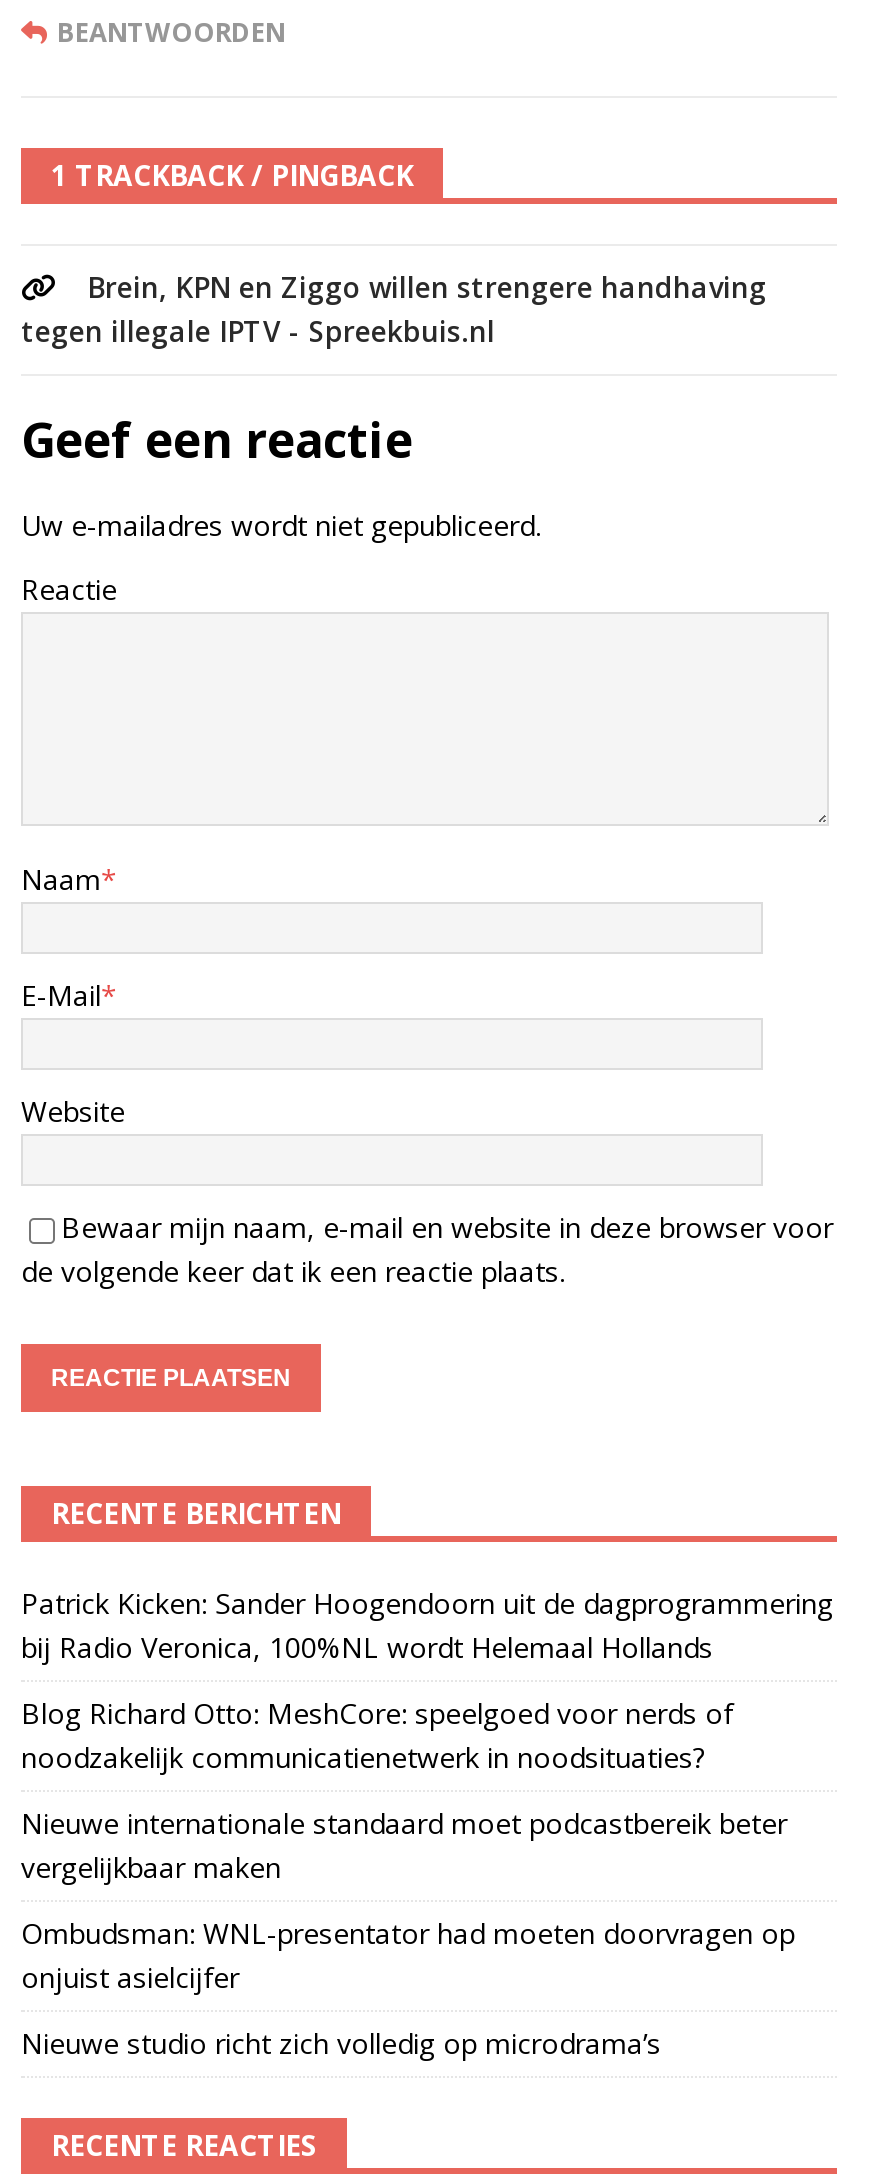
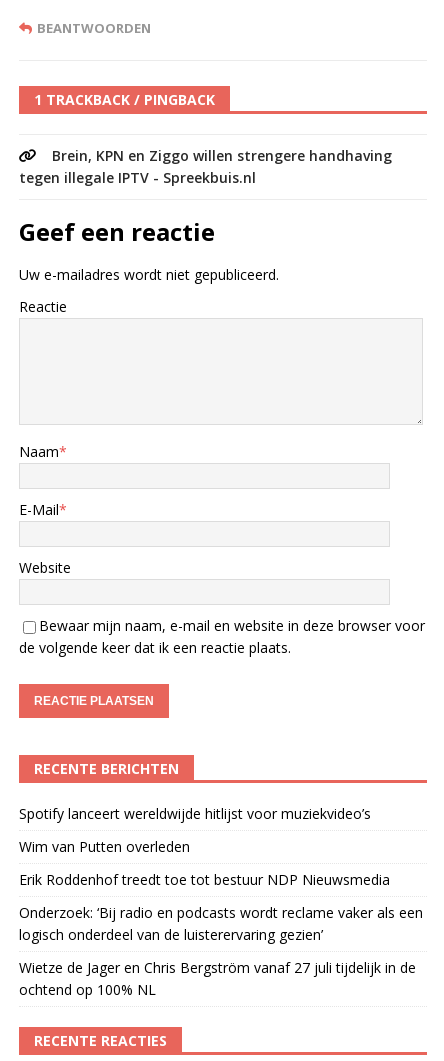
- Patrick Kicken: Sander Hoogendoorn uit de dagprogrammering
- bij Radio Veronica, 100%NL wordt Helemaal Hollands
+ Spotify lanceert wereldwijde hitlijst voor muziekvideo’s

- Blog Richard Otto: MeshCore: speelgoed voor nerds of
- noodzakelijk communicatienetwerk in noodsituaties?
+ Wim van Putten overleden

- Nieuwe internationale standaard moet podcastbereik beter
- vergelijkbaar maken
+ Erik Roddenhof treedt toe tot bestuur NDP Nieuwsmedia

- Ombudsman: WNL-presentator had moeten doorvragen op
- onjuist asielcijfer
+ Onderzoek: ‘Bij radio en podcasts wordt reclame vaker als een
+ logisch onderdeel van de luisterervaring gezien’

- Nieuwe studio richt zich volledig op microdrama’s
+ Wietze de Jager en Chris Bergström vanaf 27 juli tijdelijk in de
+ ochtend op 100% NL
